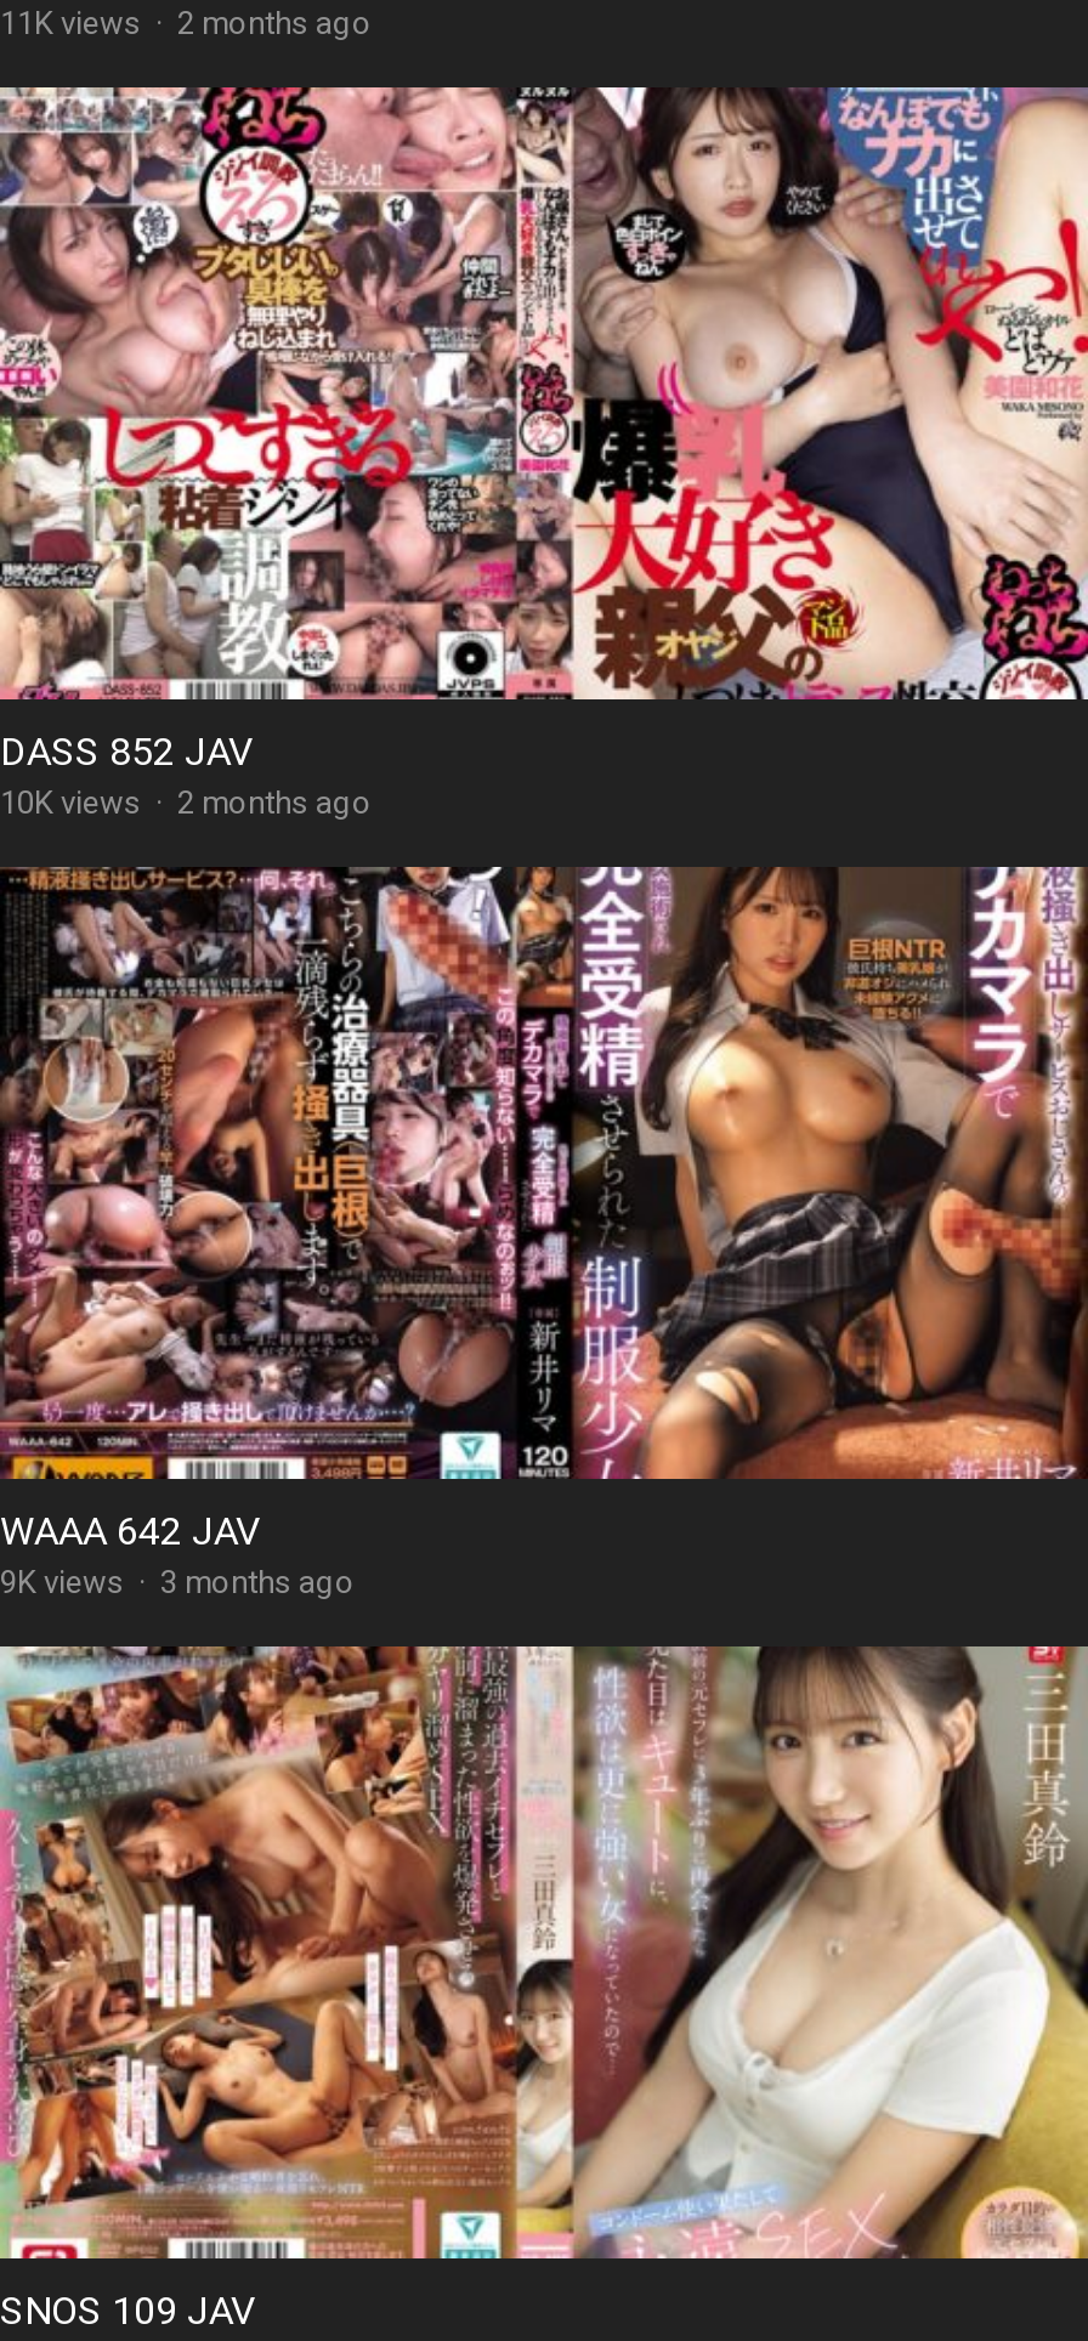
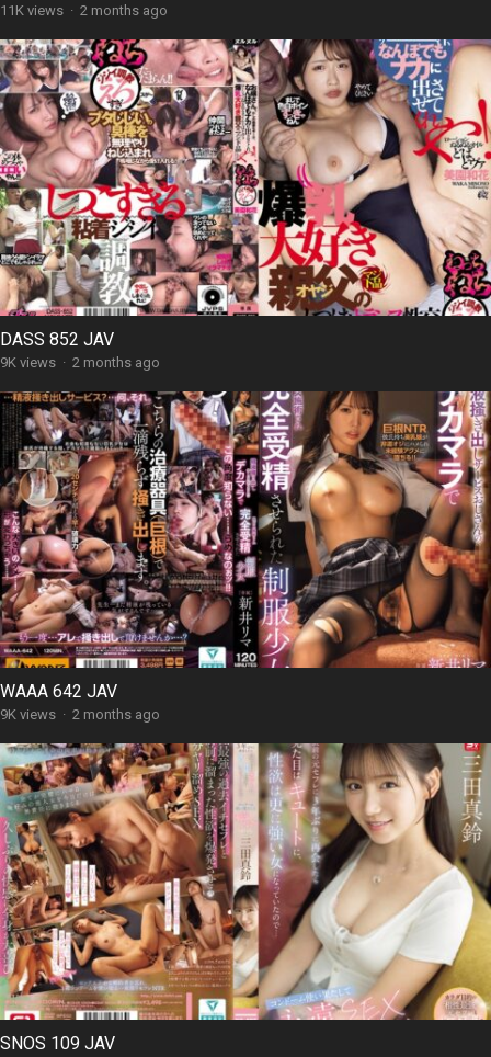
- 10K views · 2 months ago
+ 9K views · 2 months ago

- 9K views · 3 months ago
+ 9K views · 2 months ago
